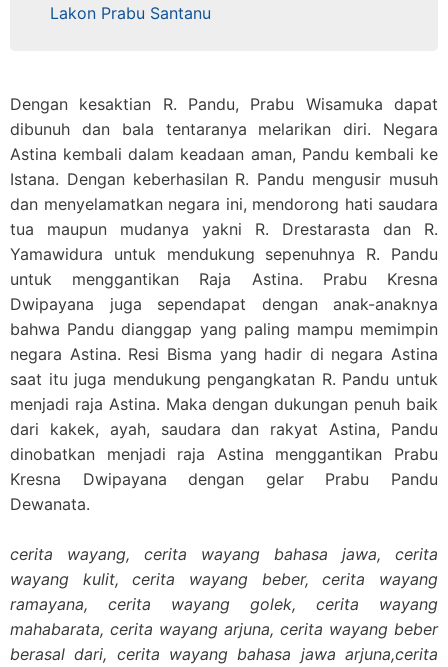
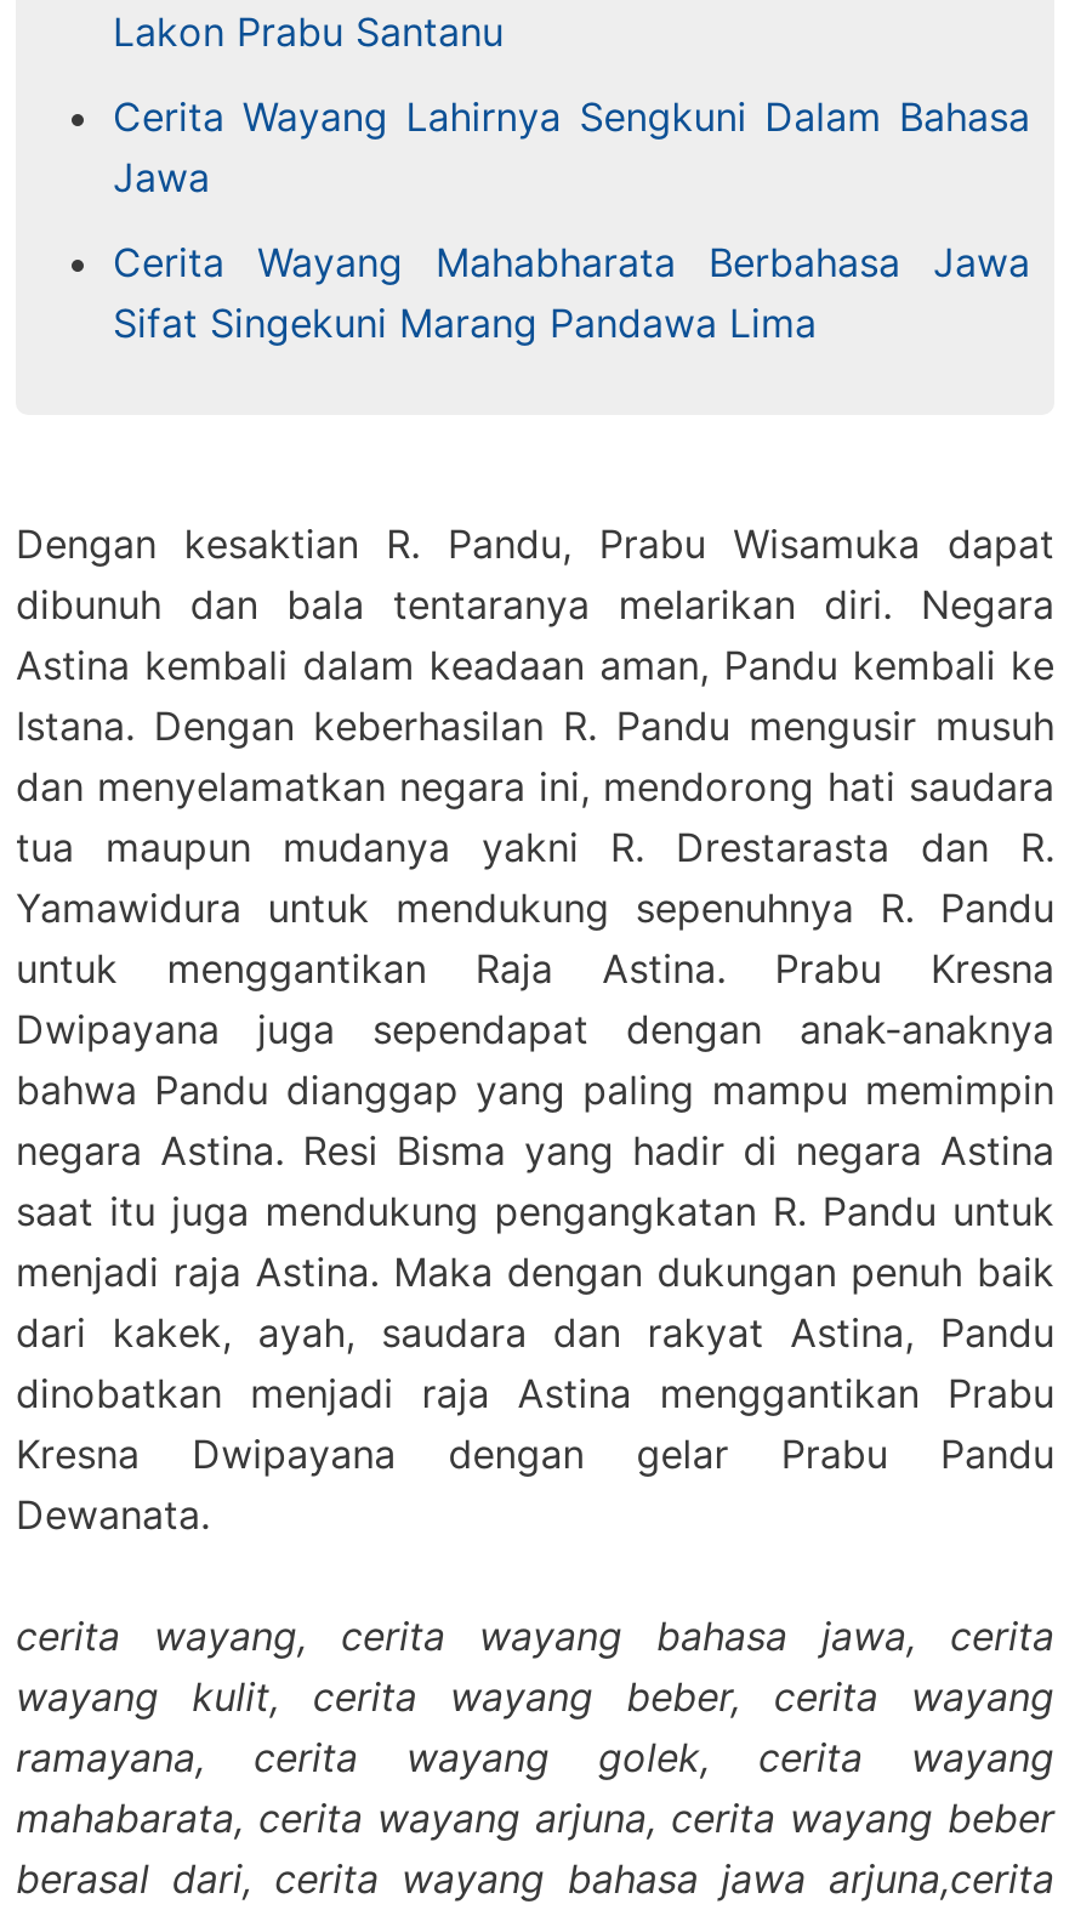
+ Cerita Wayang Lahirnya Sengkuni Dalam Bahasa
+ Jawa
+ Cerita Wayang Mahabharata Berbahasa Jawa
+ Sifat Singekuni Marang Pandawa Lima
